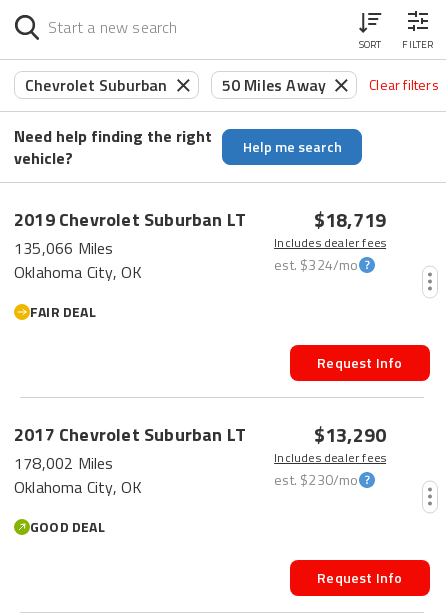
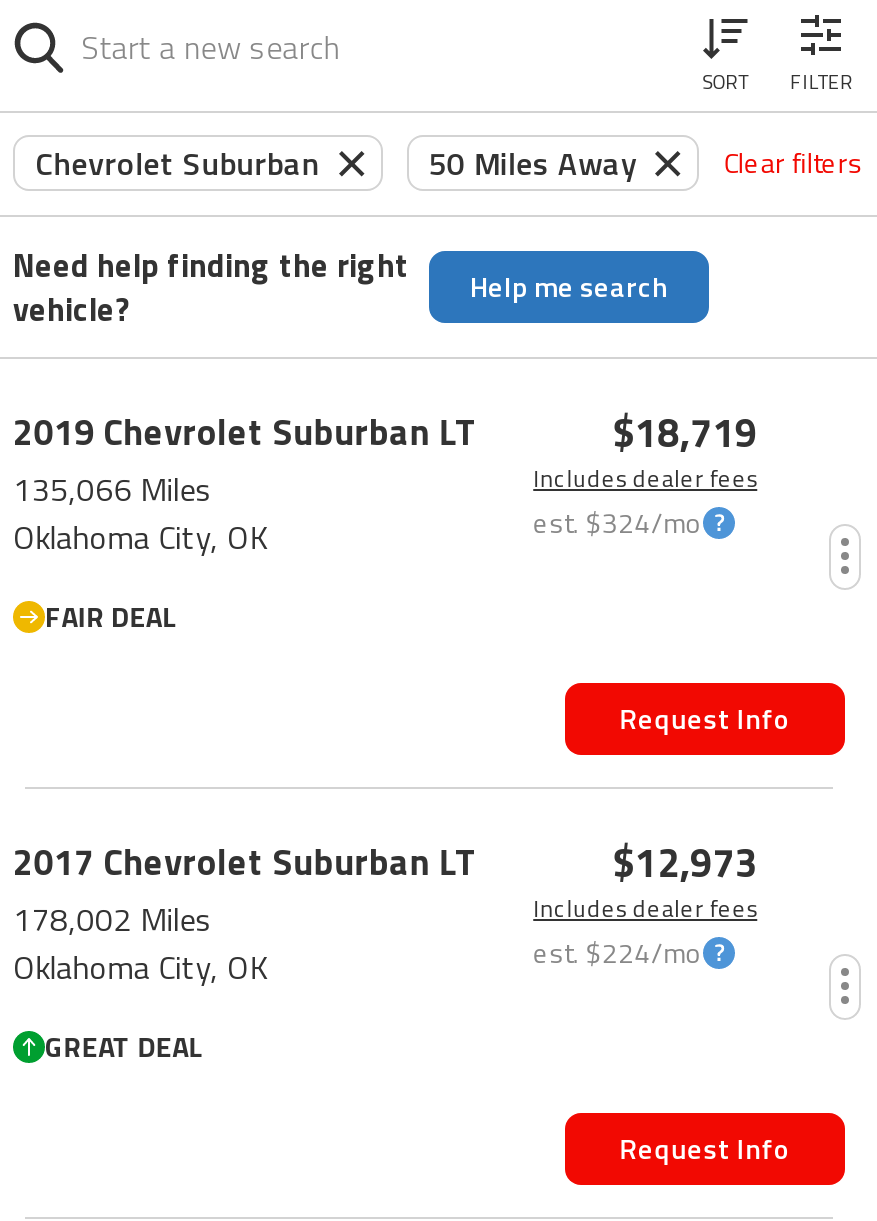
- $13,290
+ $12,973

- est. $230/mo
+ est. $224/mo

- GOOD DEAL
+ GREAT DEAL
